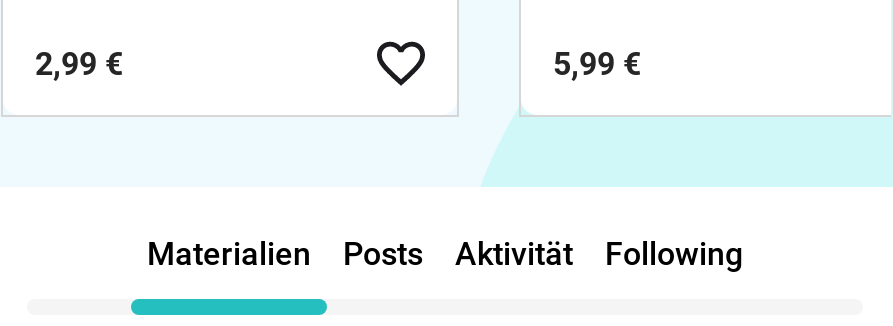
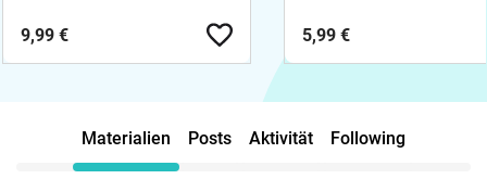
- 2,99 €
+ 9,99 €
